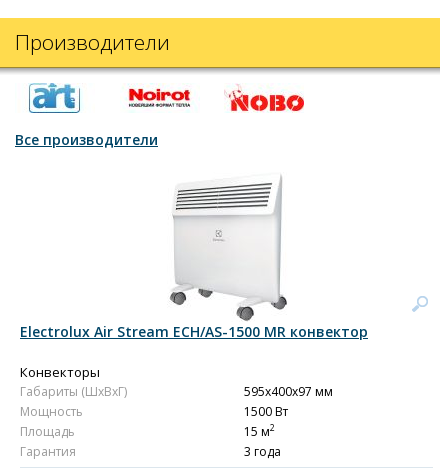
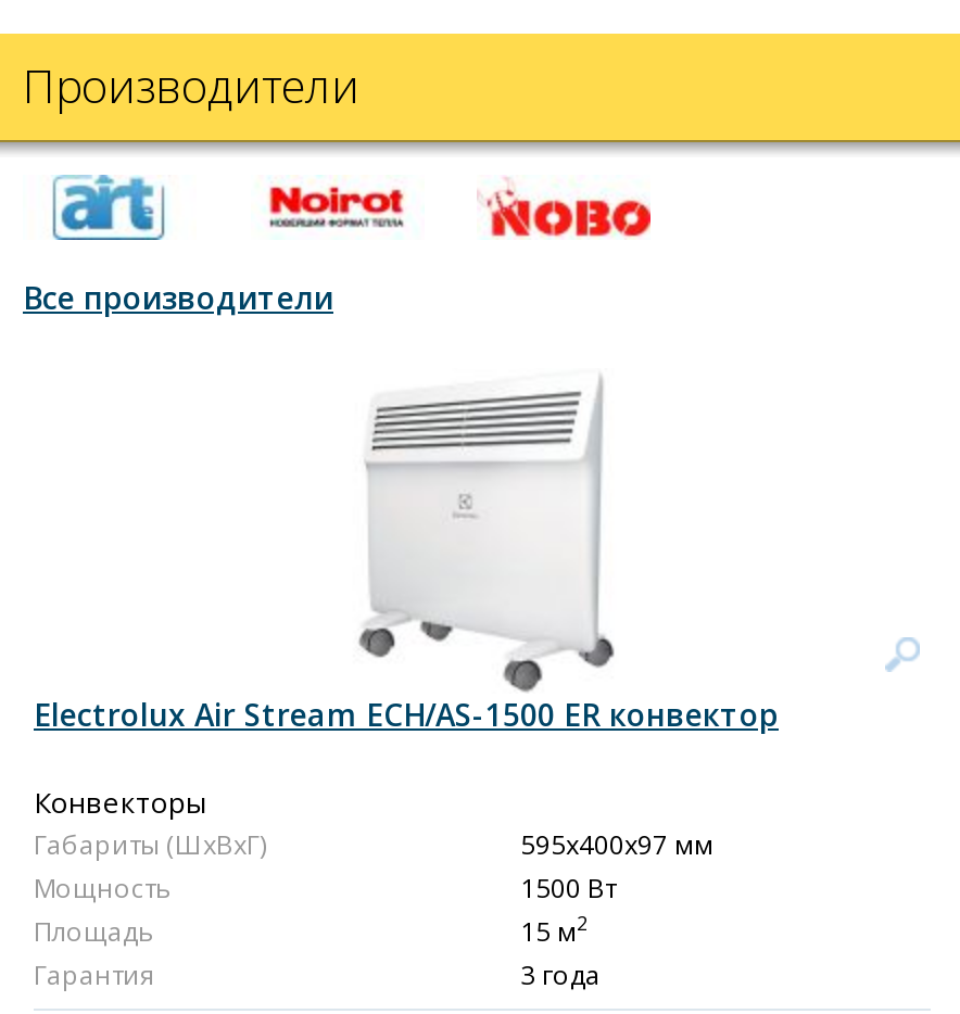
- Electrolux Air Stream ECH/AS-1500 MR конвектор
+ Electrolux Air Stream ECH/AS-1500 ER конвектор
